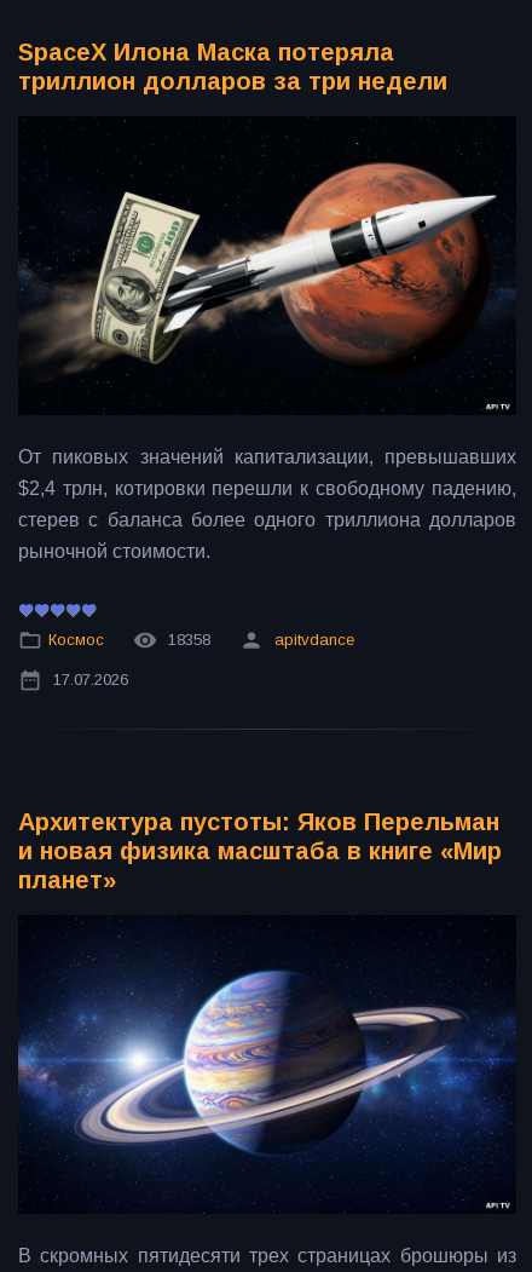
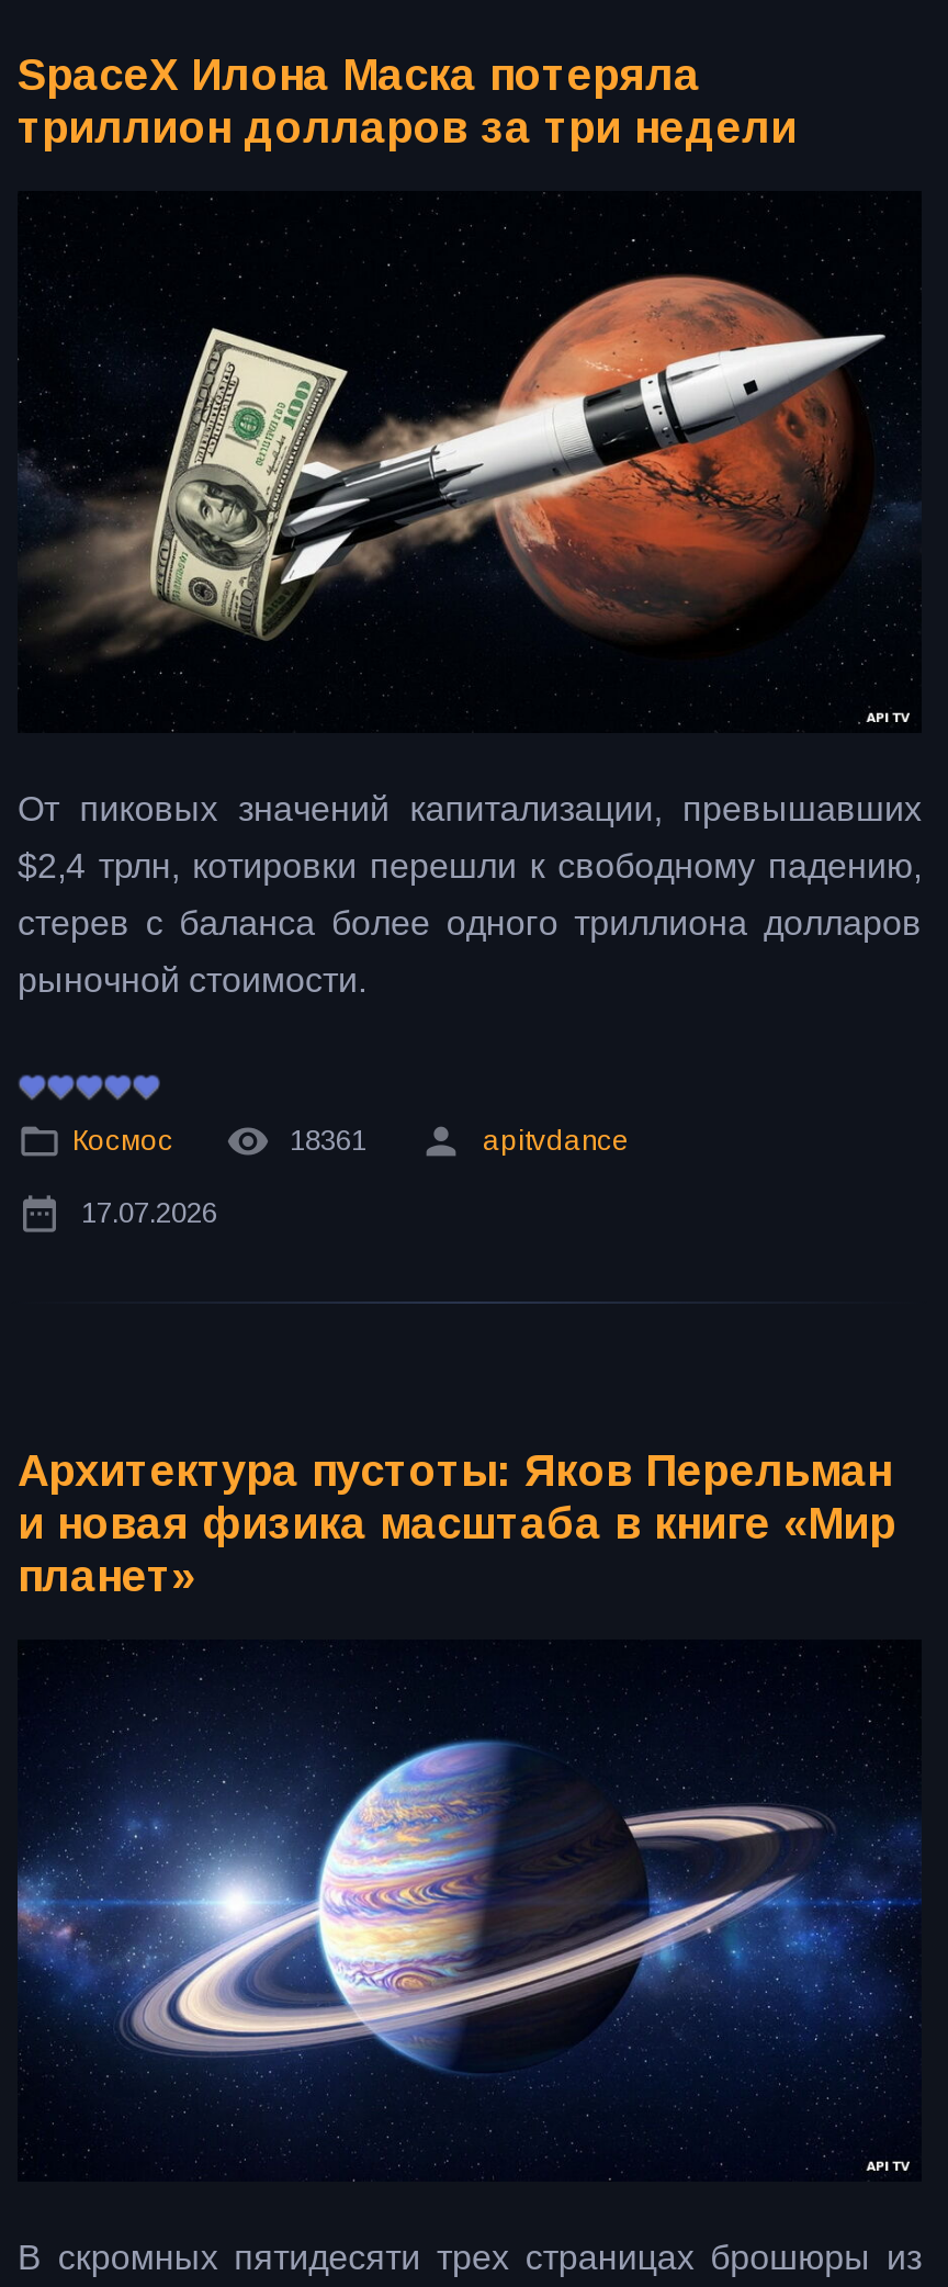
- 18358
+ 18361
